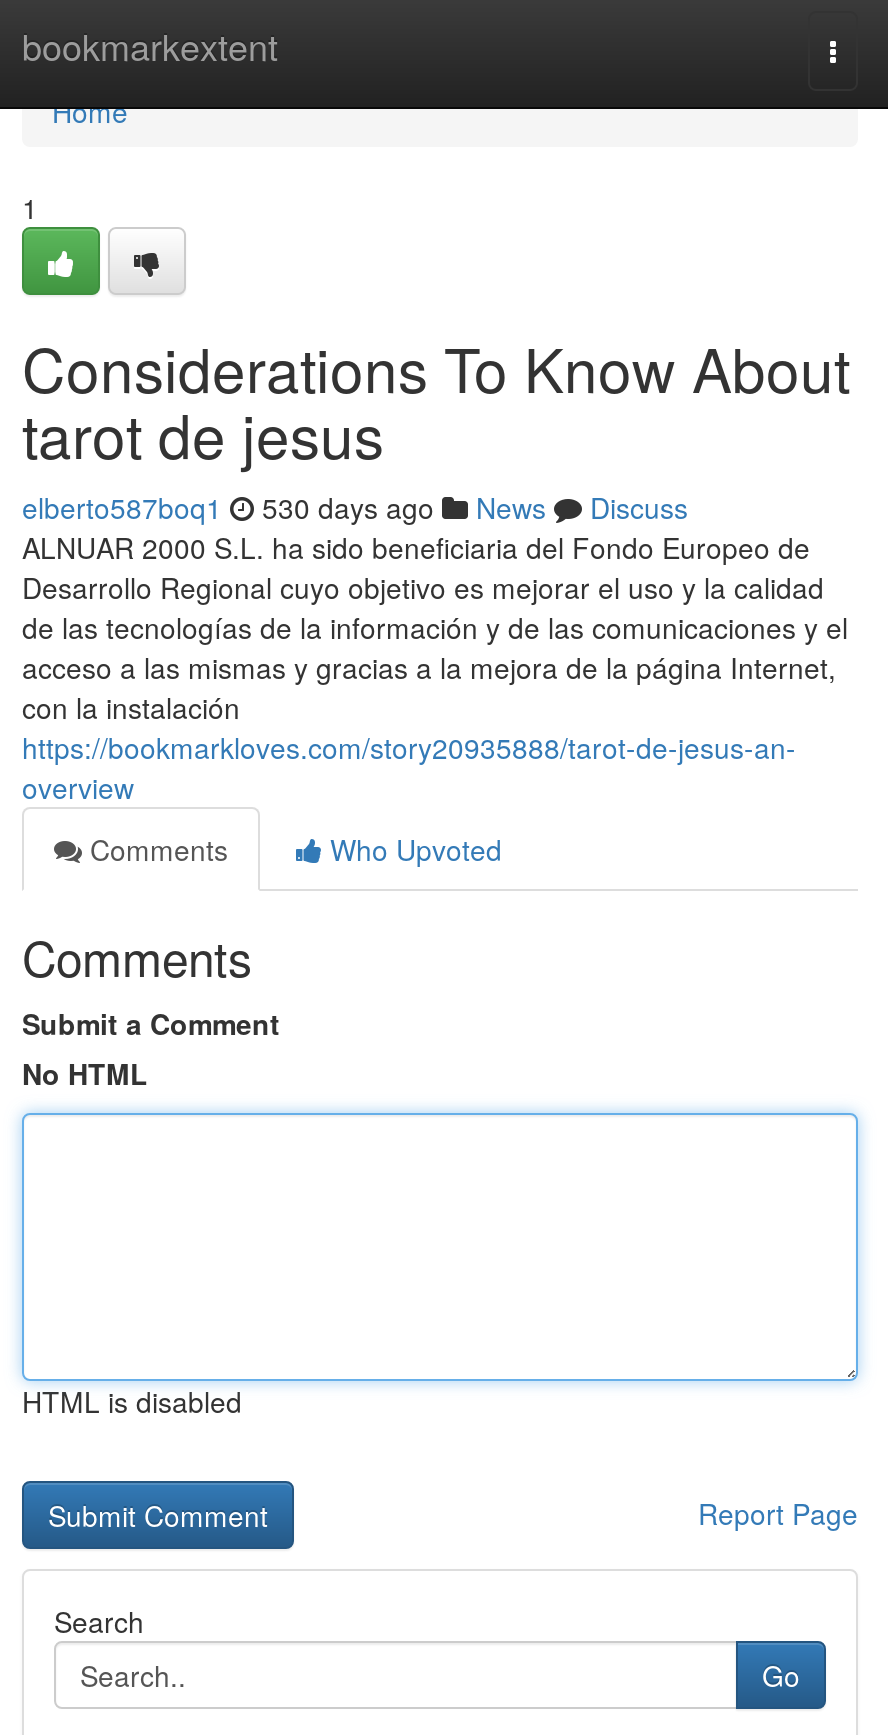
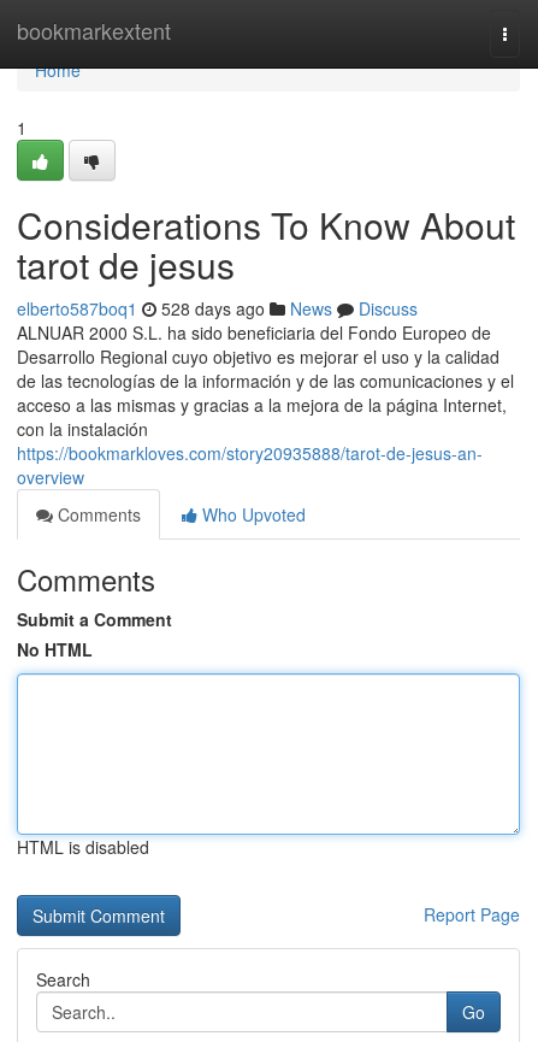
- elberto587boq1 530 days ago News Discuss
+ elberto587boq1 528 days ago News Discuss
